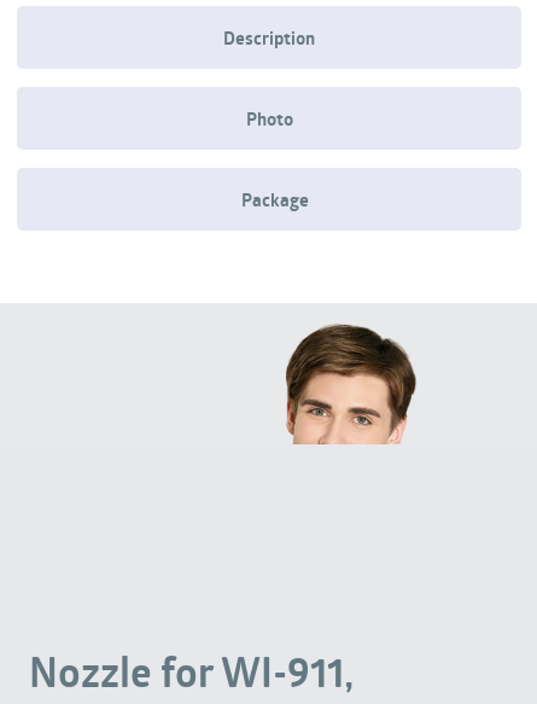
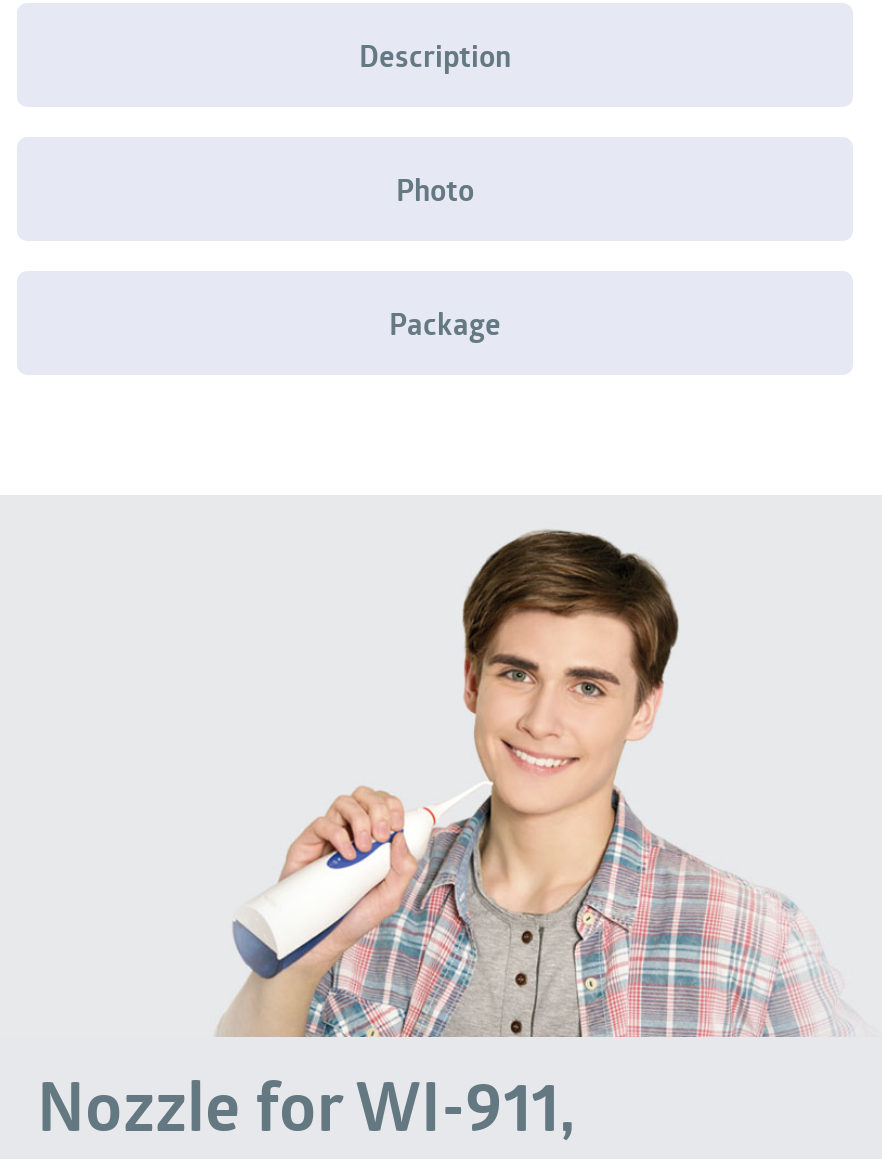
+ [image]
